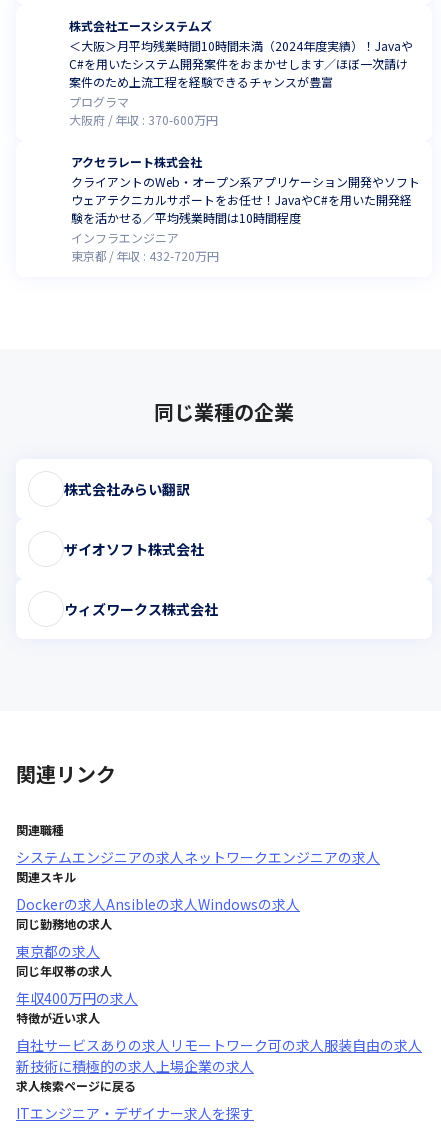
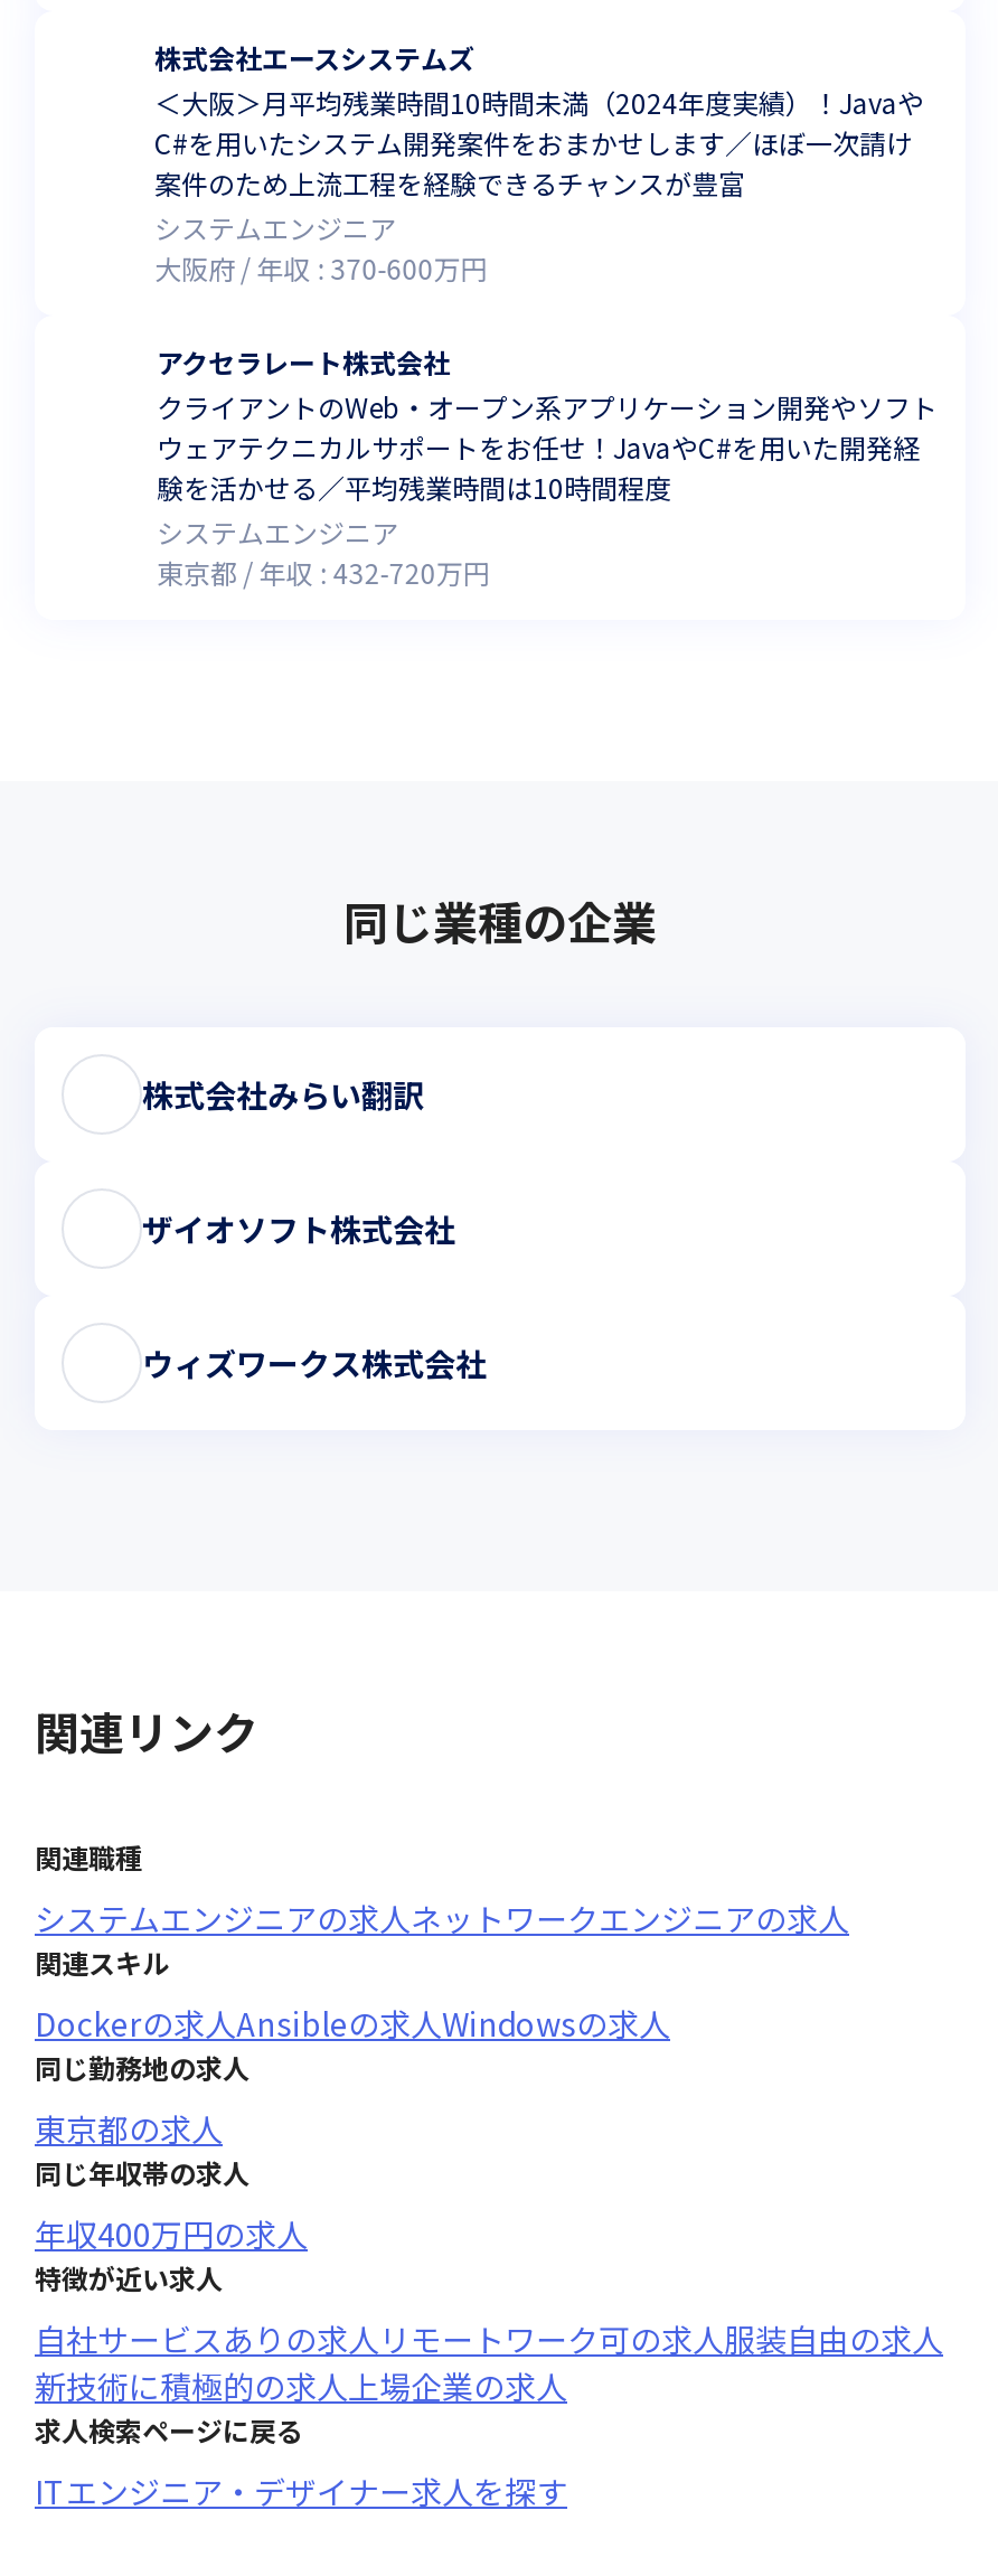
- プログラマ
+ システムエンジニア

- インフラエンジニア
+ システムエンジニア
